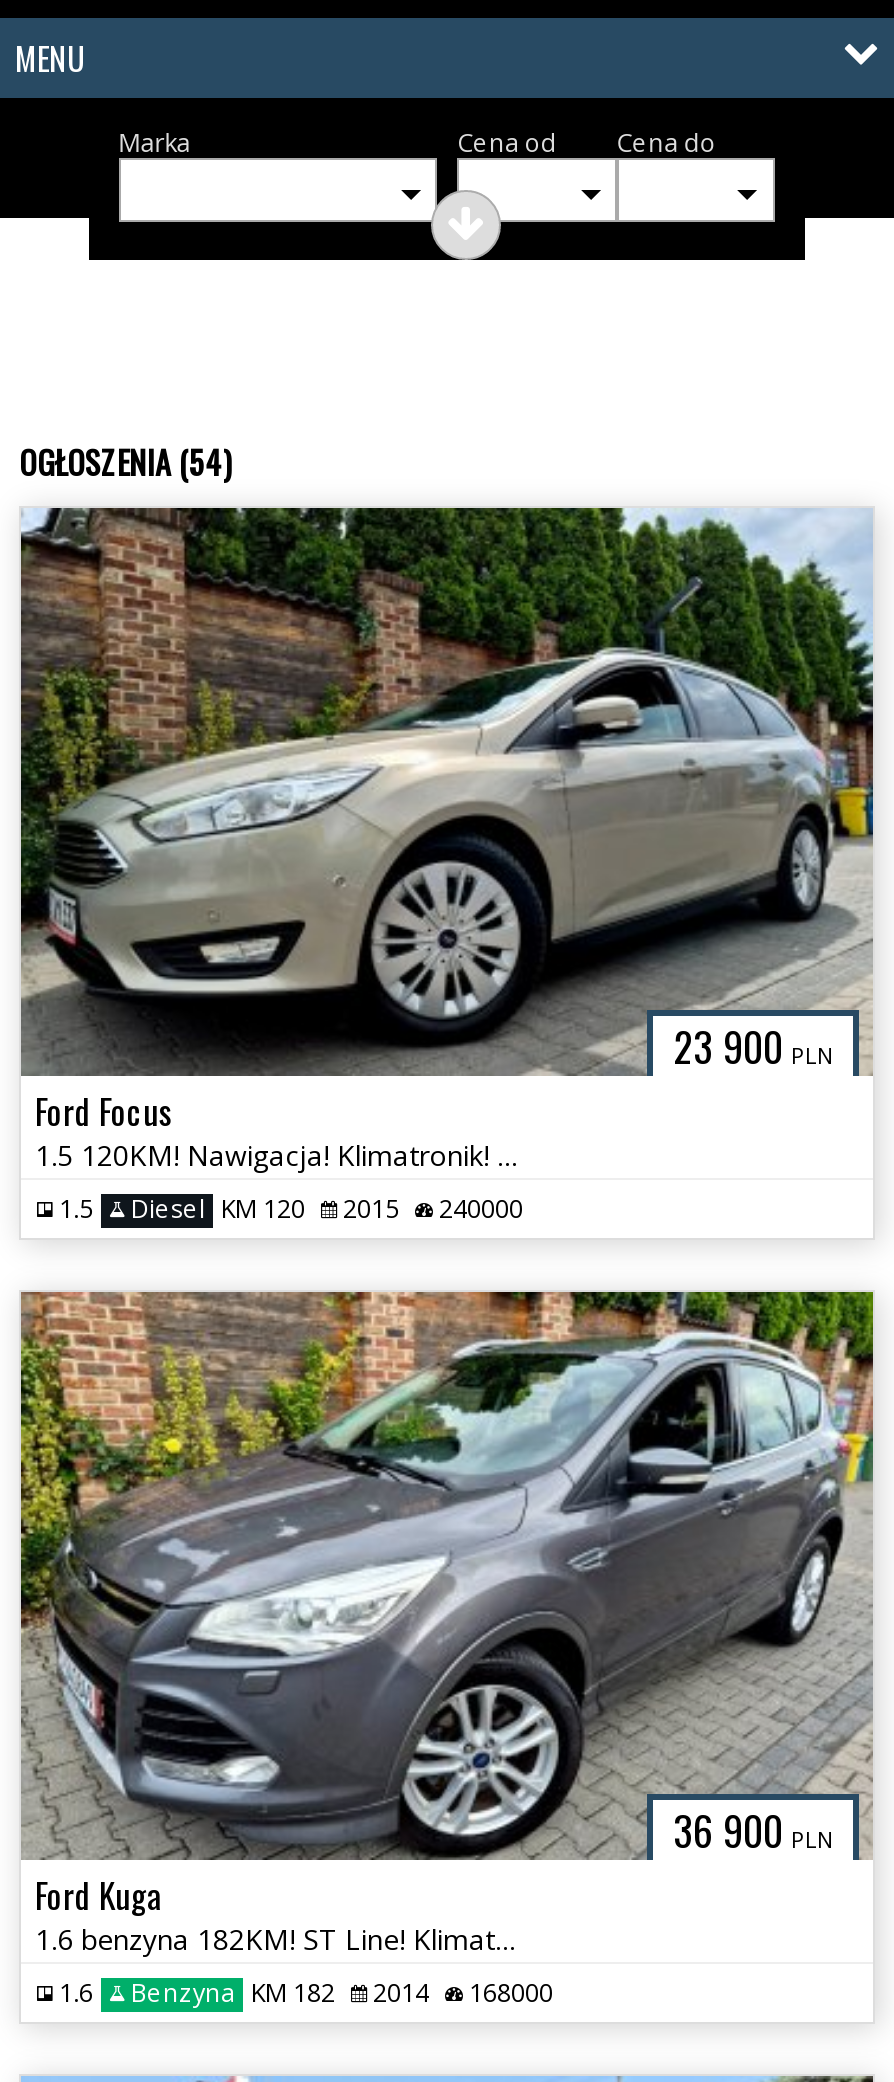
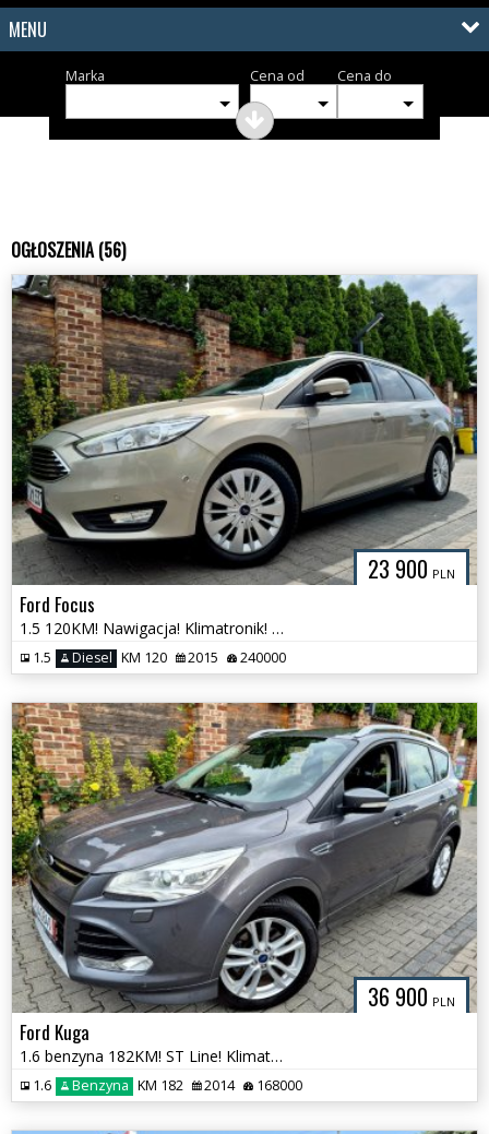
- OGŁOSZENIA (54)
+ OGŁOSZENIA (56)
